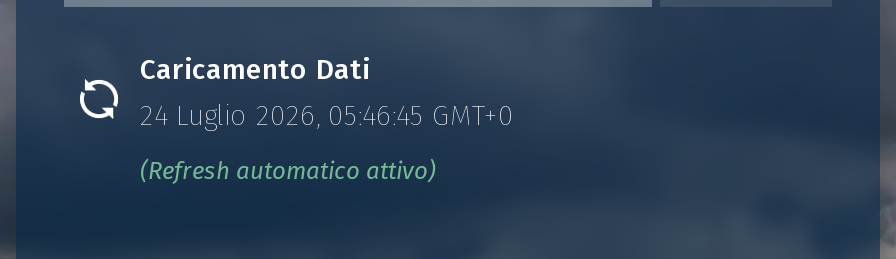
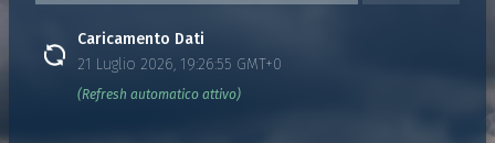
- 24 Luglio 2026, 05:46:45 GMT+0
+ 21 Luglio 2026, 19:26:55 GMT+0
